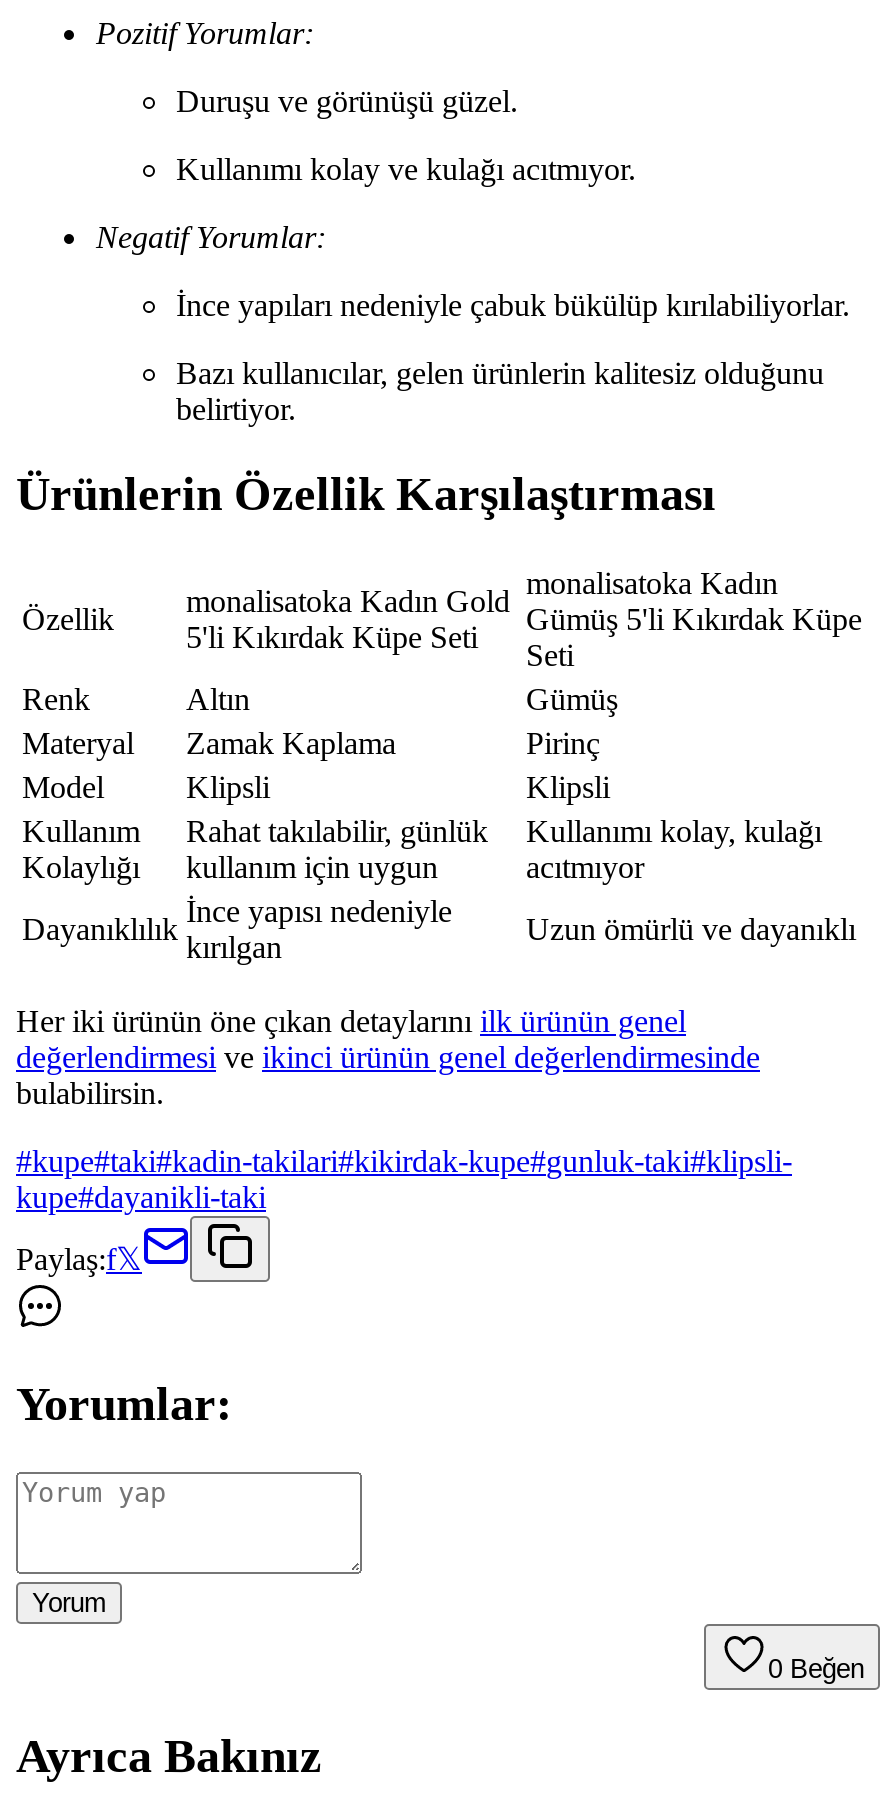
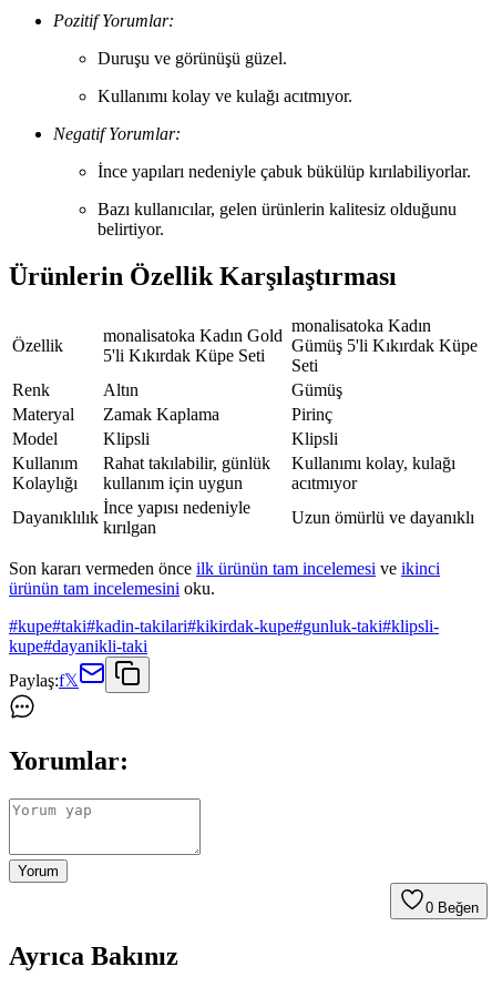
- Her iki ürünün öne çıkan detaylarını ilk ürünün genel
- değerlendirmesi ve ikinci ürünün genel değerlendirmesinde
- bulabilirsin.
+ Son kararı vermeden önce ilk ürünün tam incelemesi ve ikinci
+ ürünün tam incelemesini oku.
